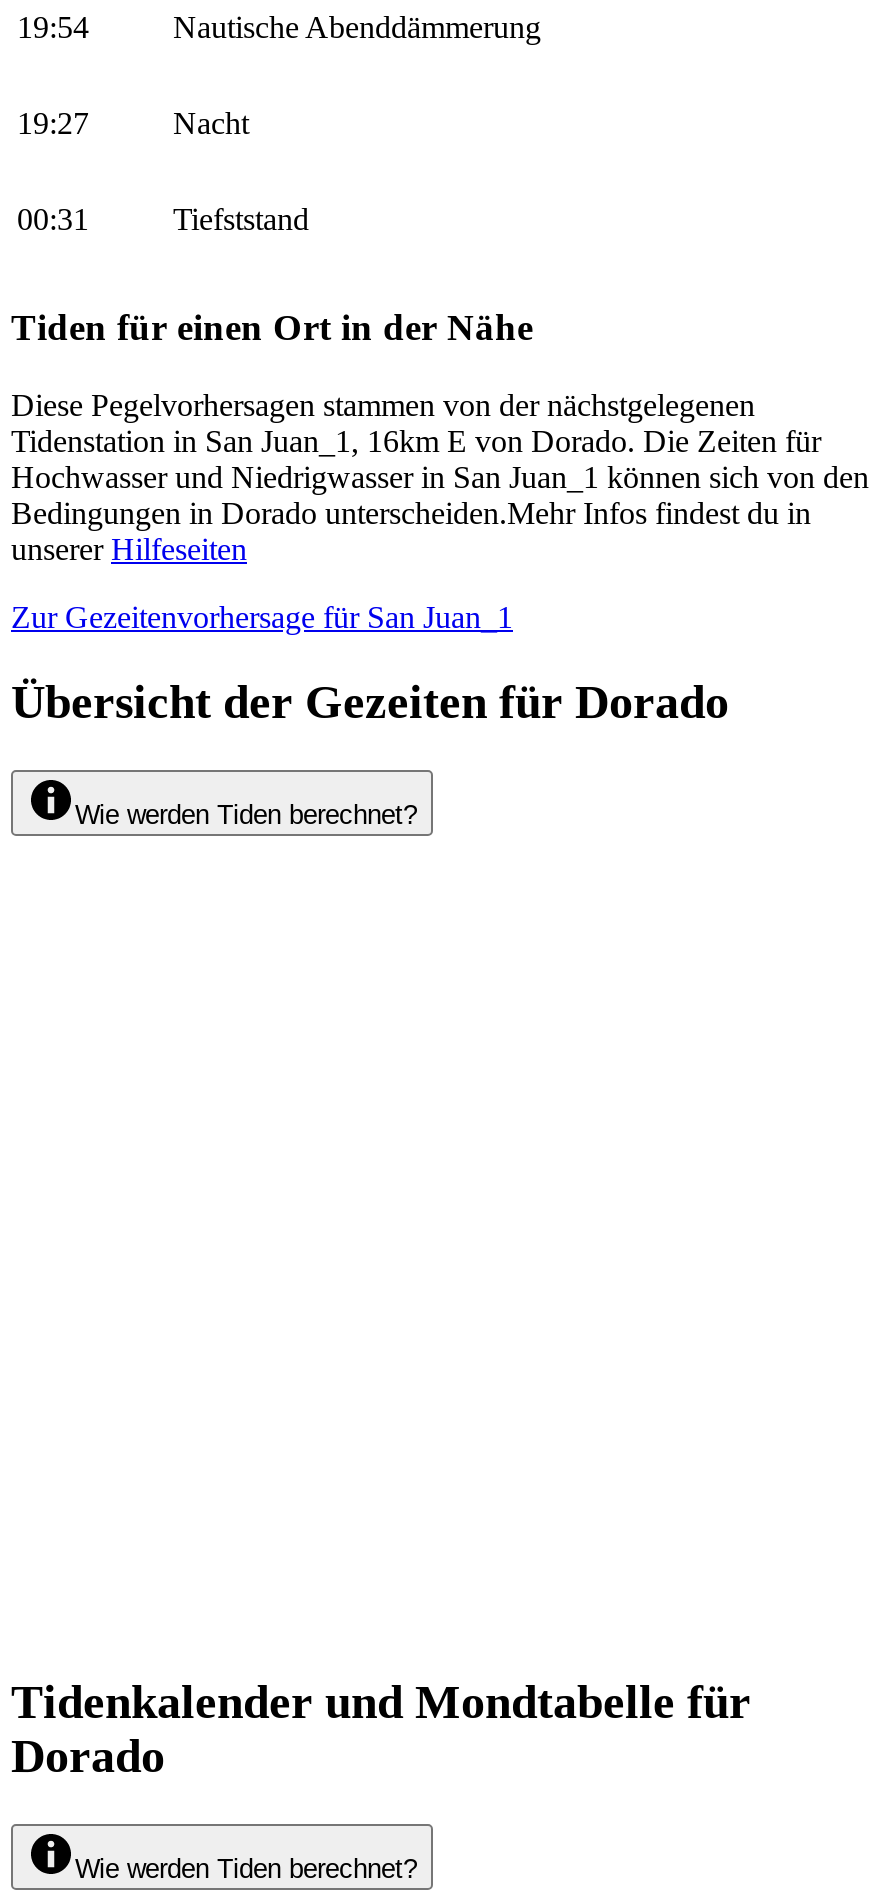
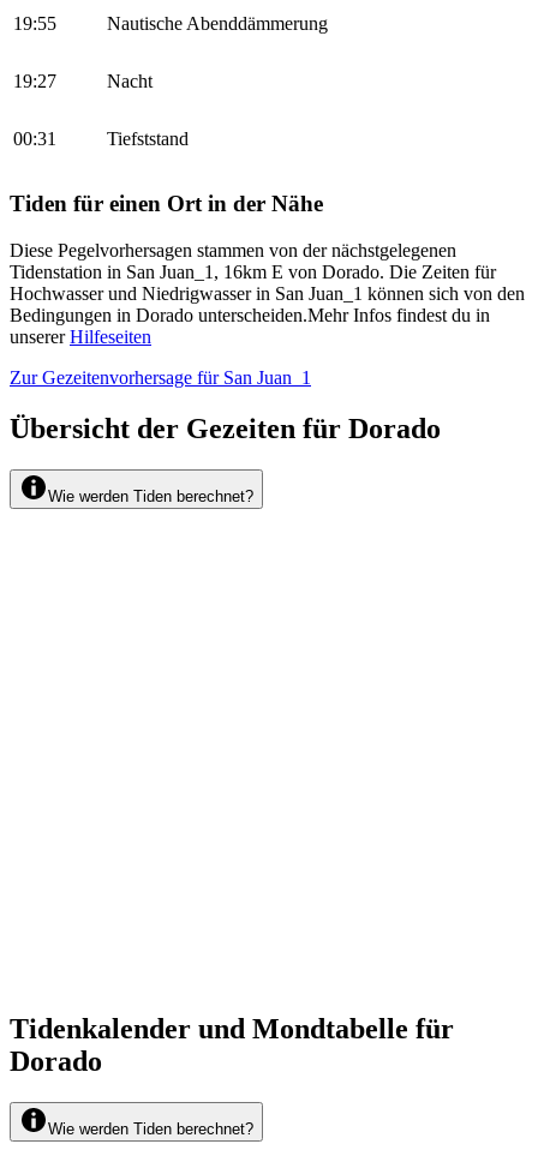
- 19:54
+ 19:55
